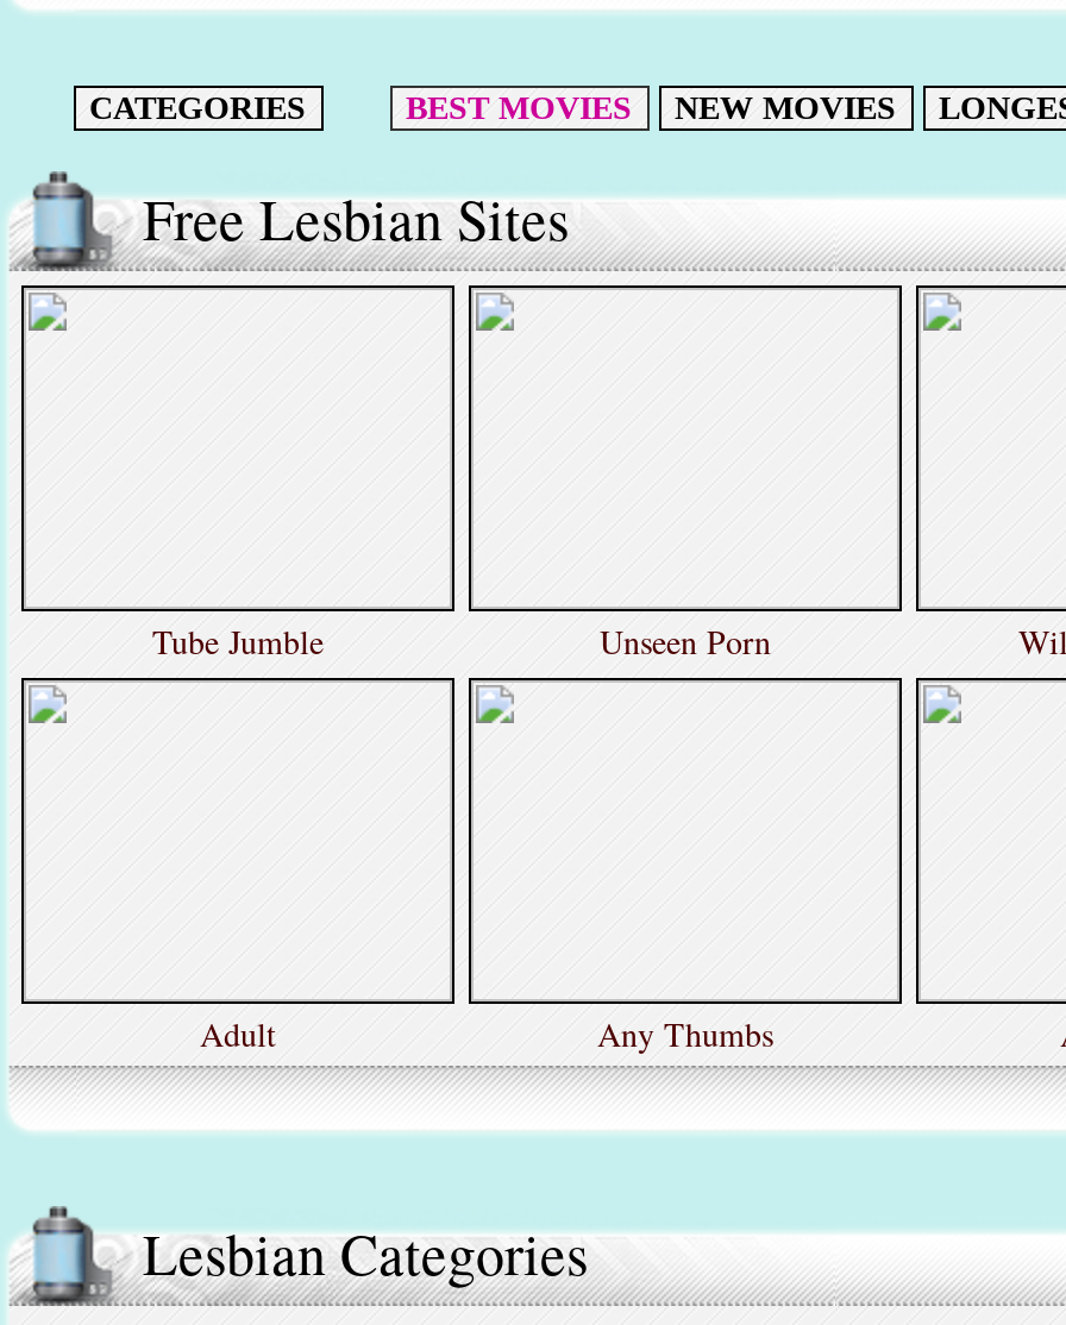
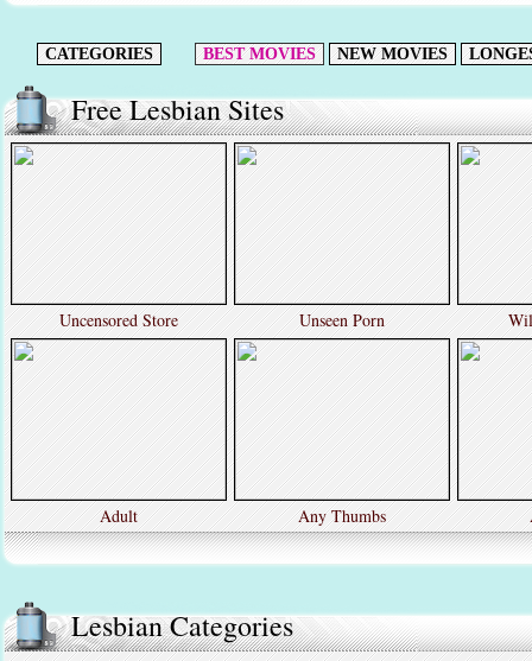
- Tube Jumble
+ Uncensored Store
